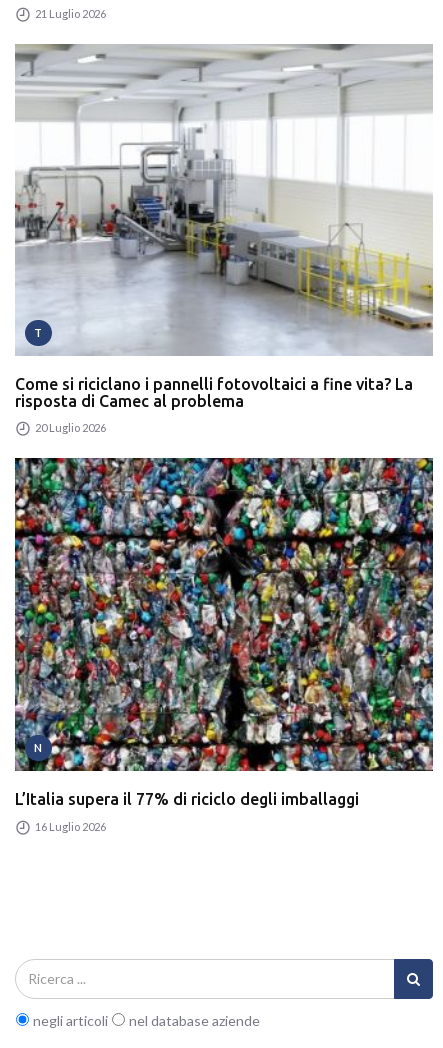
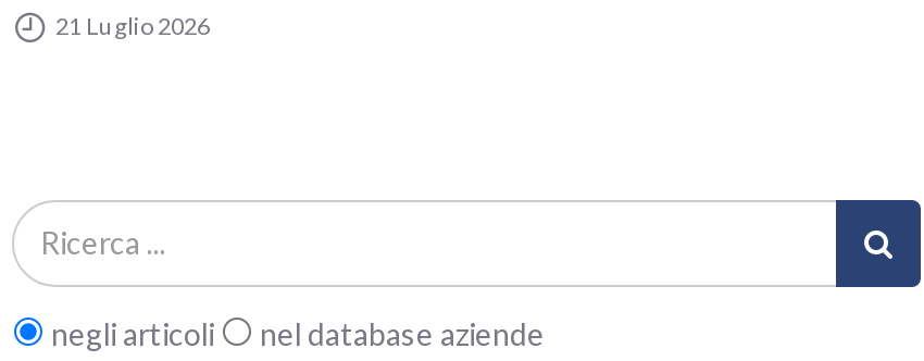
- [image]
- T
- Come si riciclano i pannelli fotovoltaici a fine vita? La
- risposta di Camec al problema
- 20 Luglio 2026

- [image]
- N
- L’Italia supera il 77% di riciclo degli imballaggi
- 16 Luglio 2026
